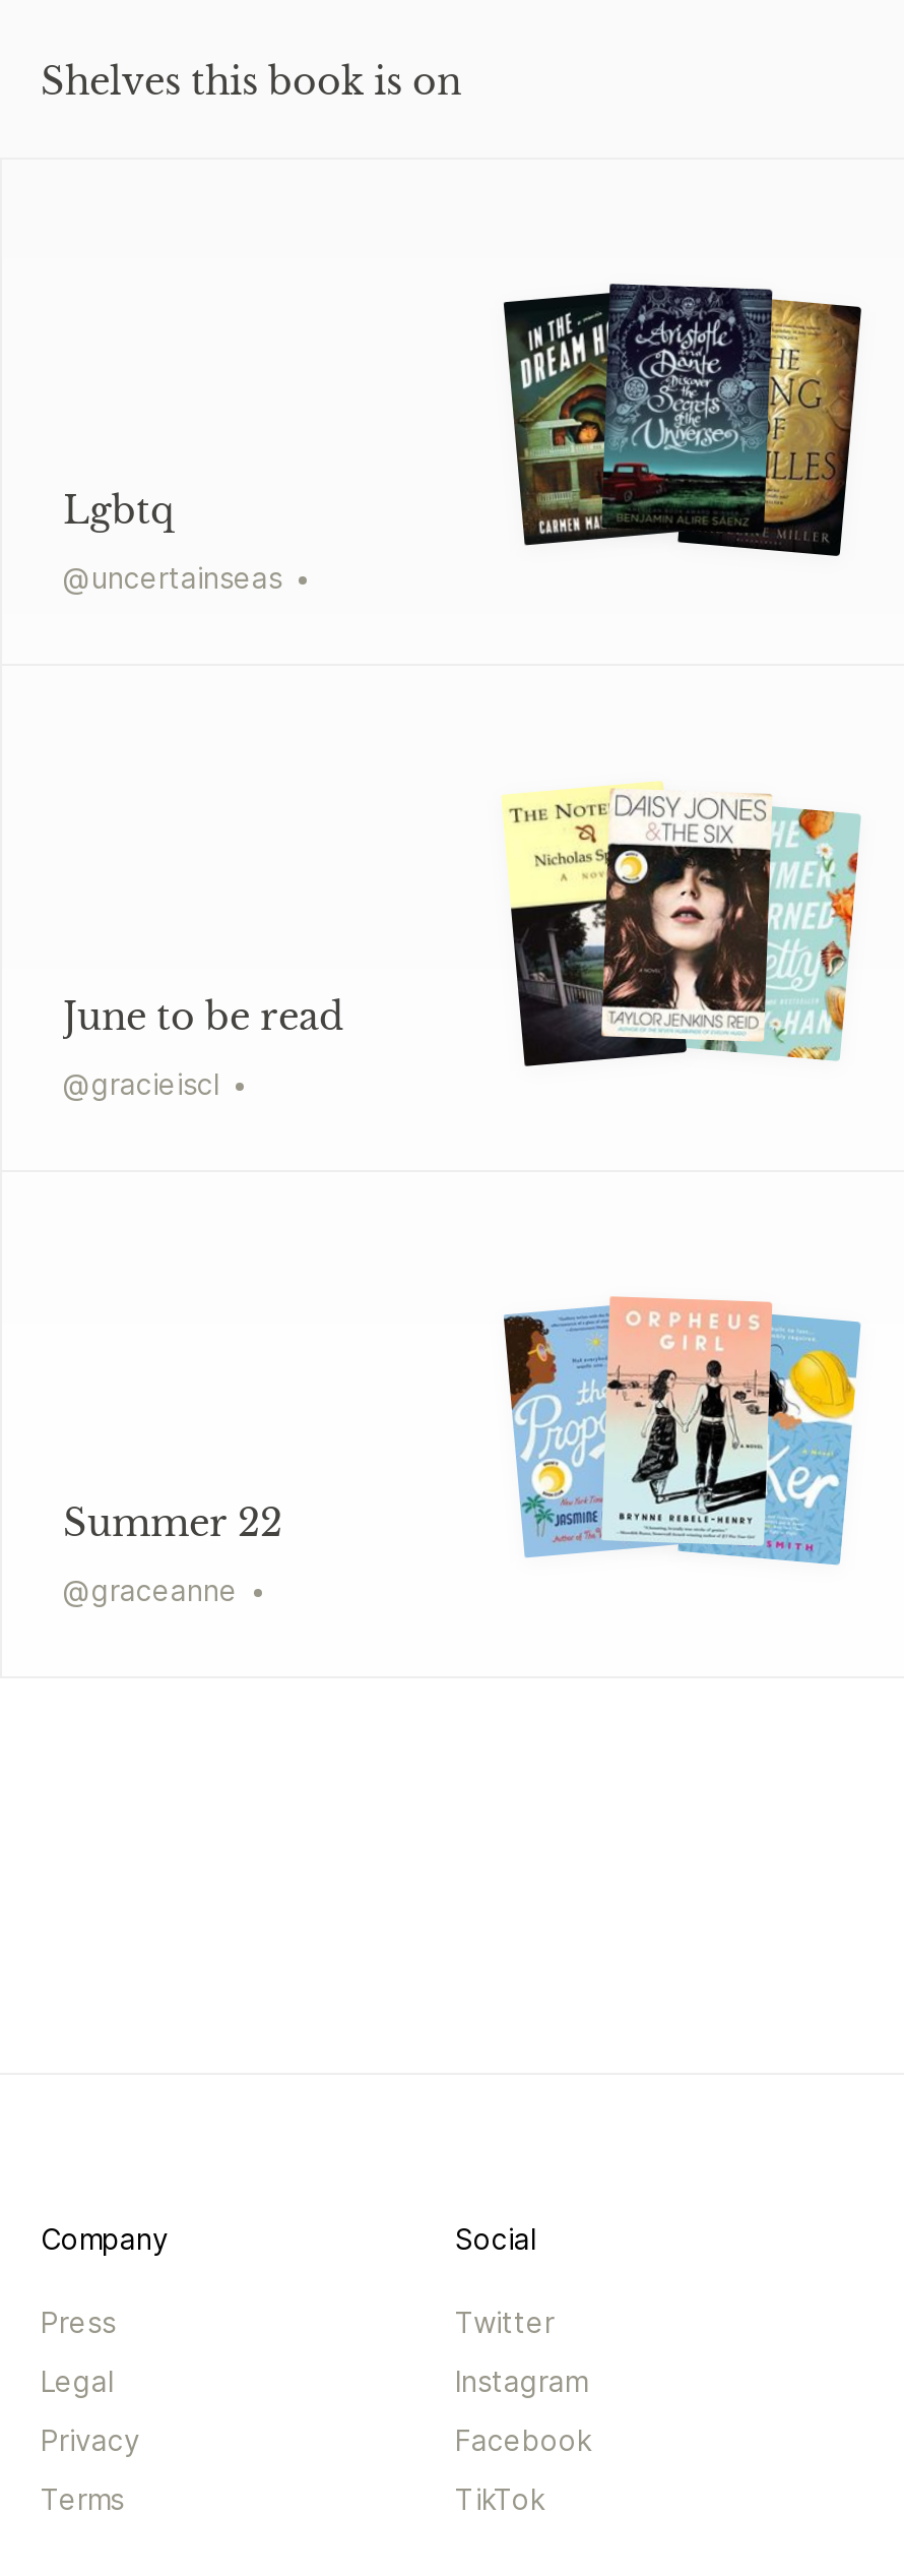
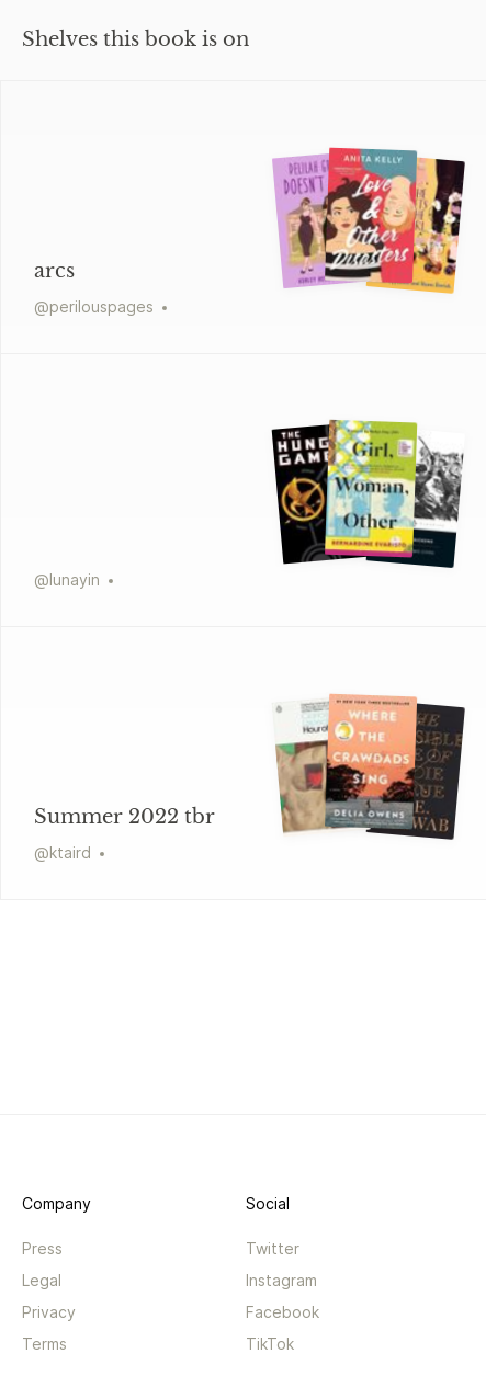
- [image]
+ [image]

- Lgbtq
- @ uncertainseas
+ arcs
+ @ perilouspages

- [image]
+ [image]

- June to be read
- @gracieiscl
+ @lunayin

- [image]
+ [image]

- Summer 22
- @graceanne
+ Summer 2022 tbr
+ @ktaird
